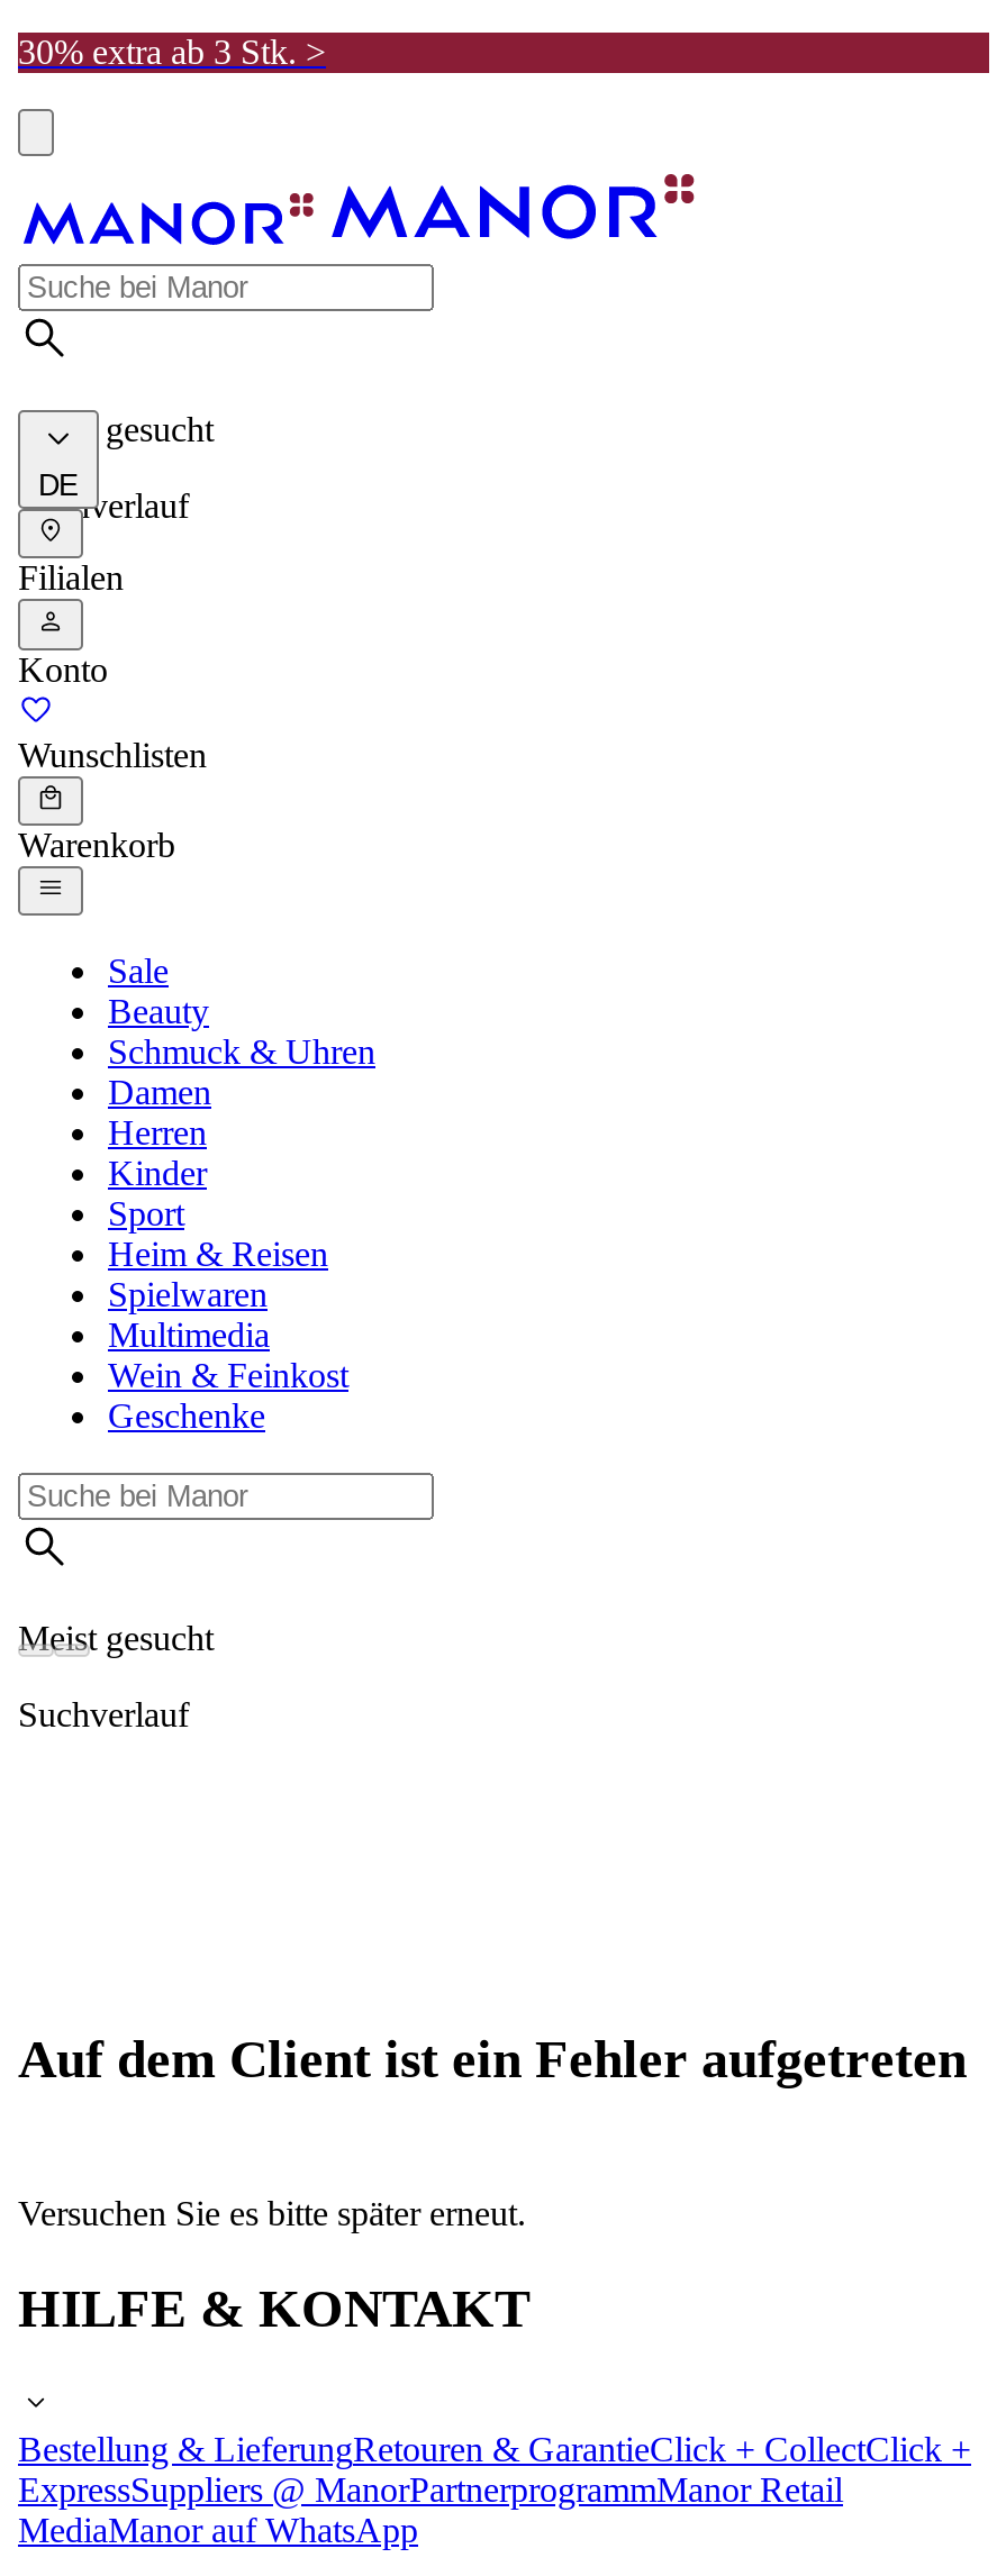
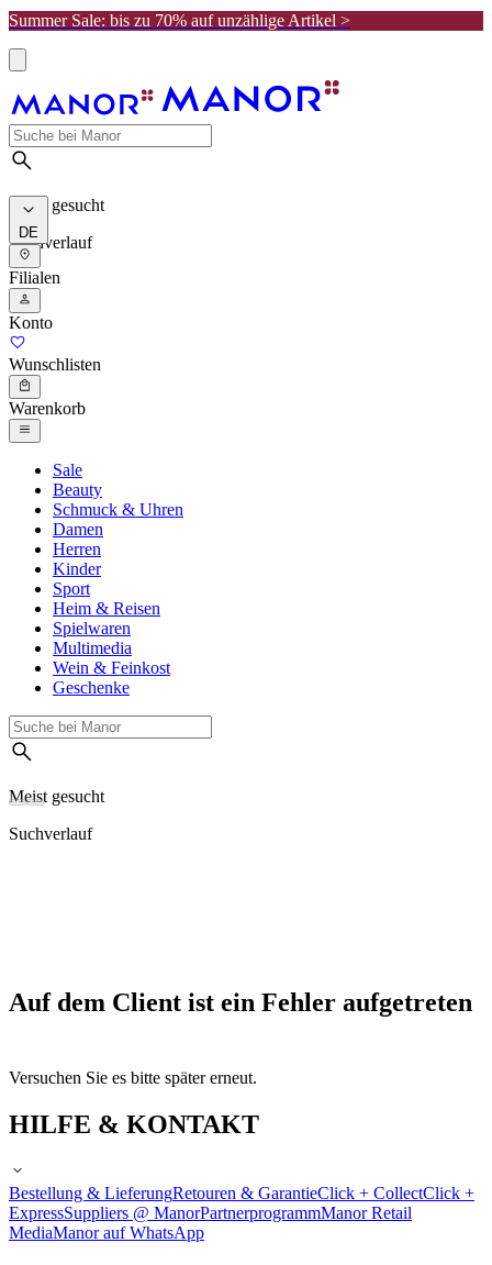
- 30% extra ab 3 Stk. >
+ Summer Sale: bis zu 70% auf unzählige Artikel >
